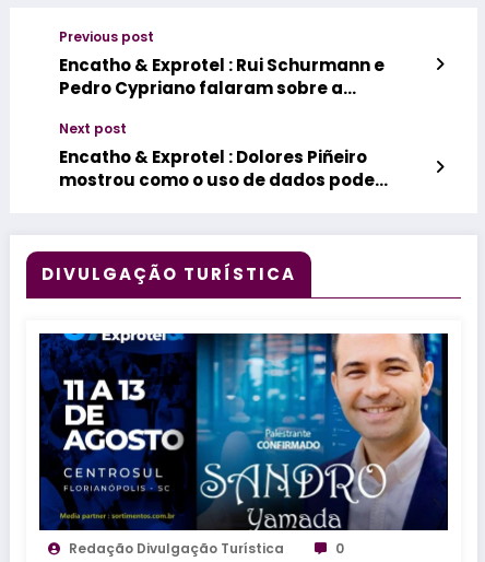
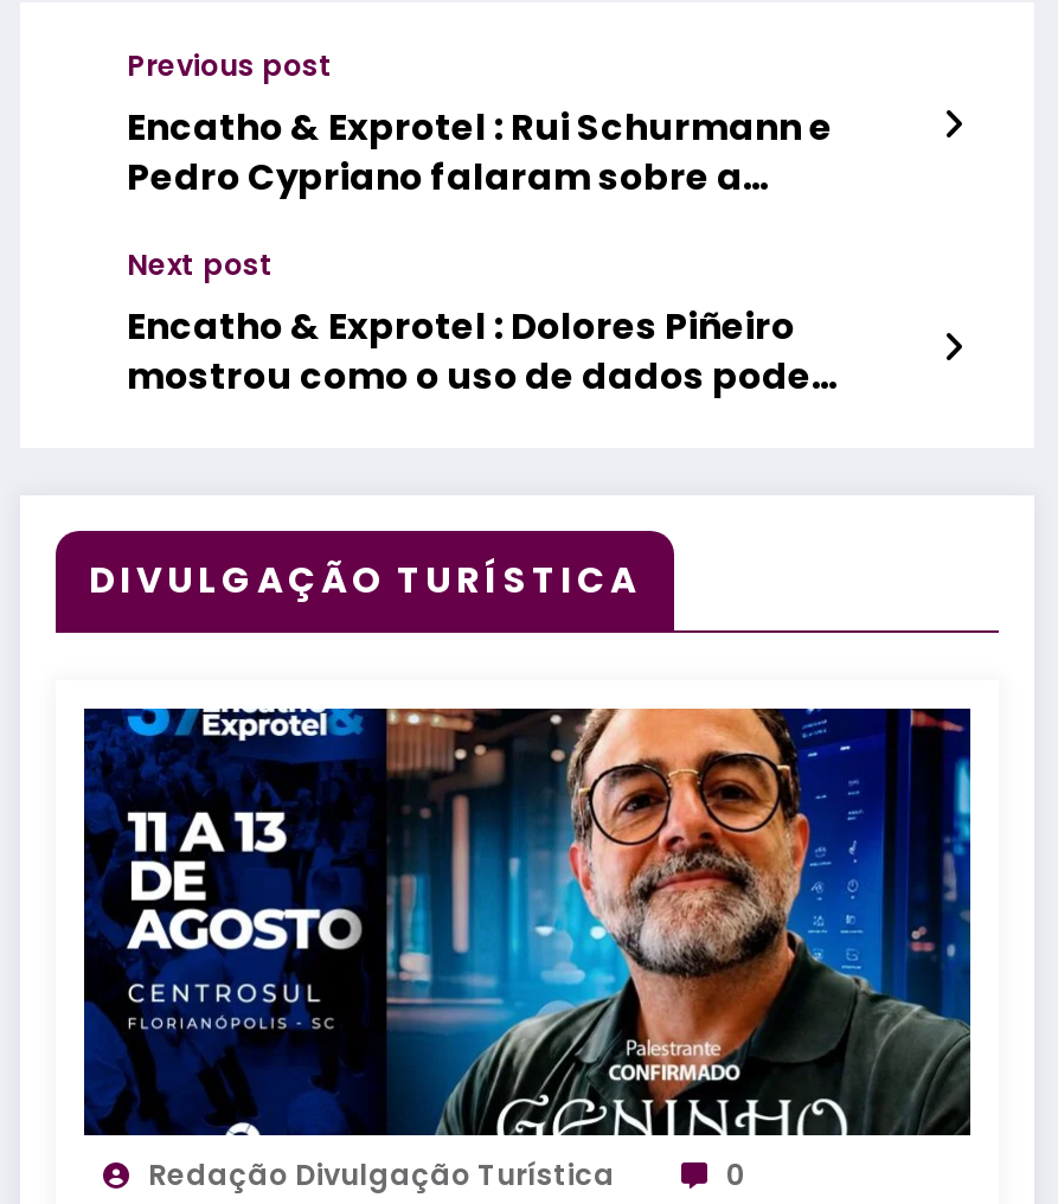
- [image]
+ [image]
